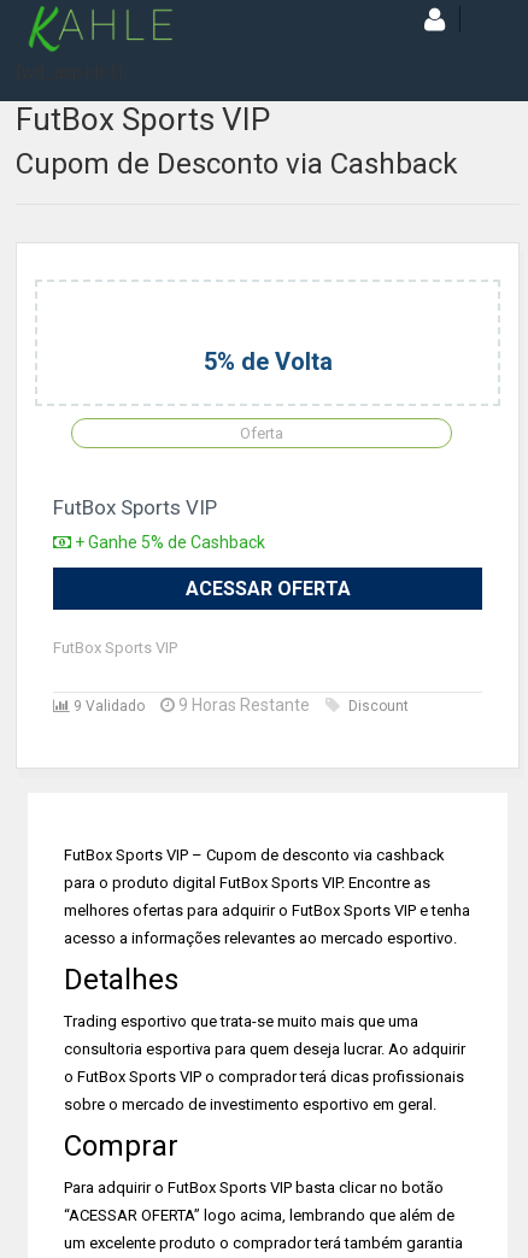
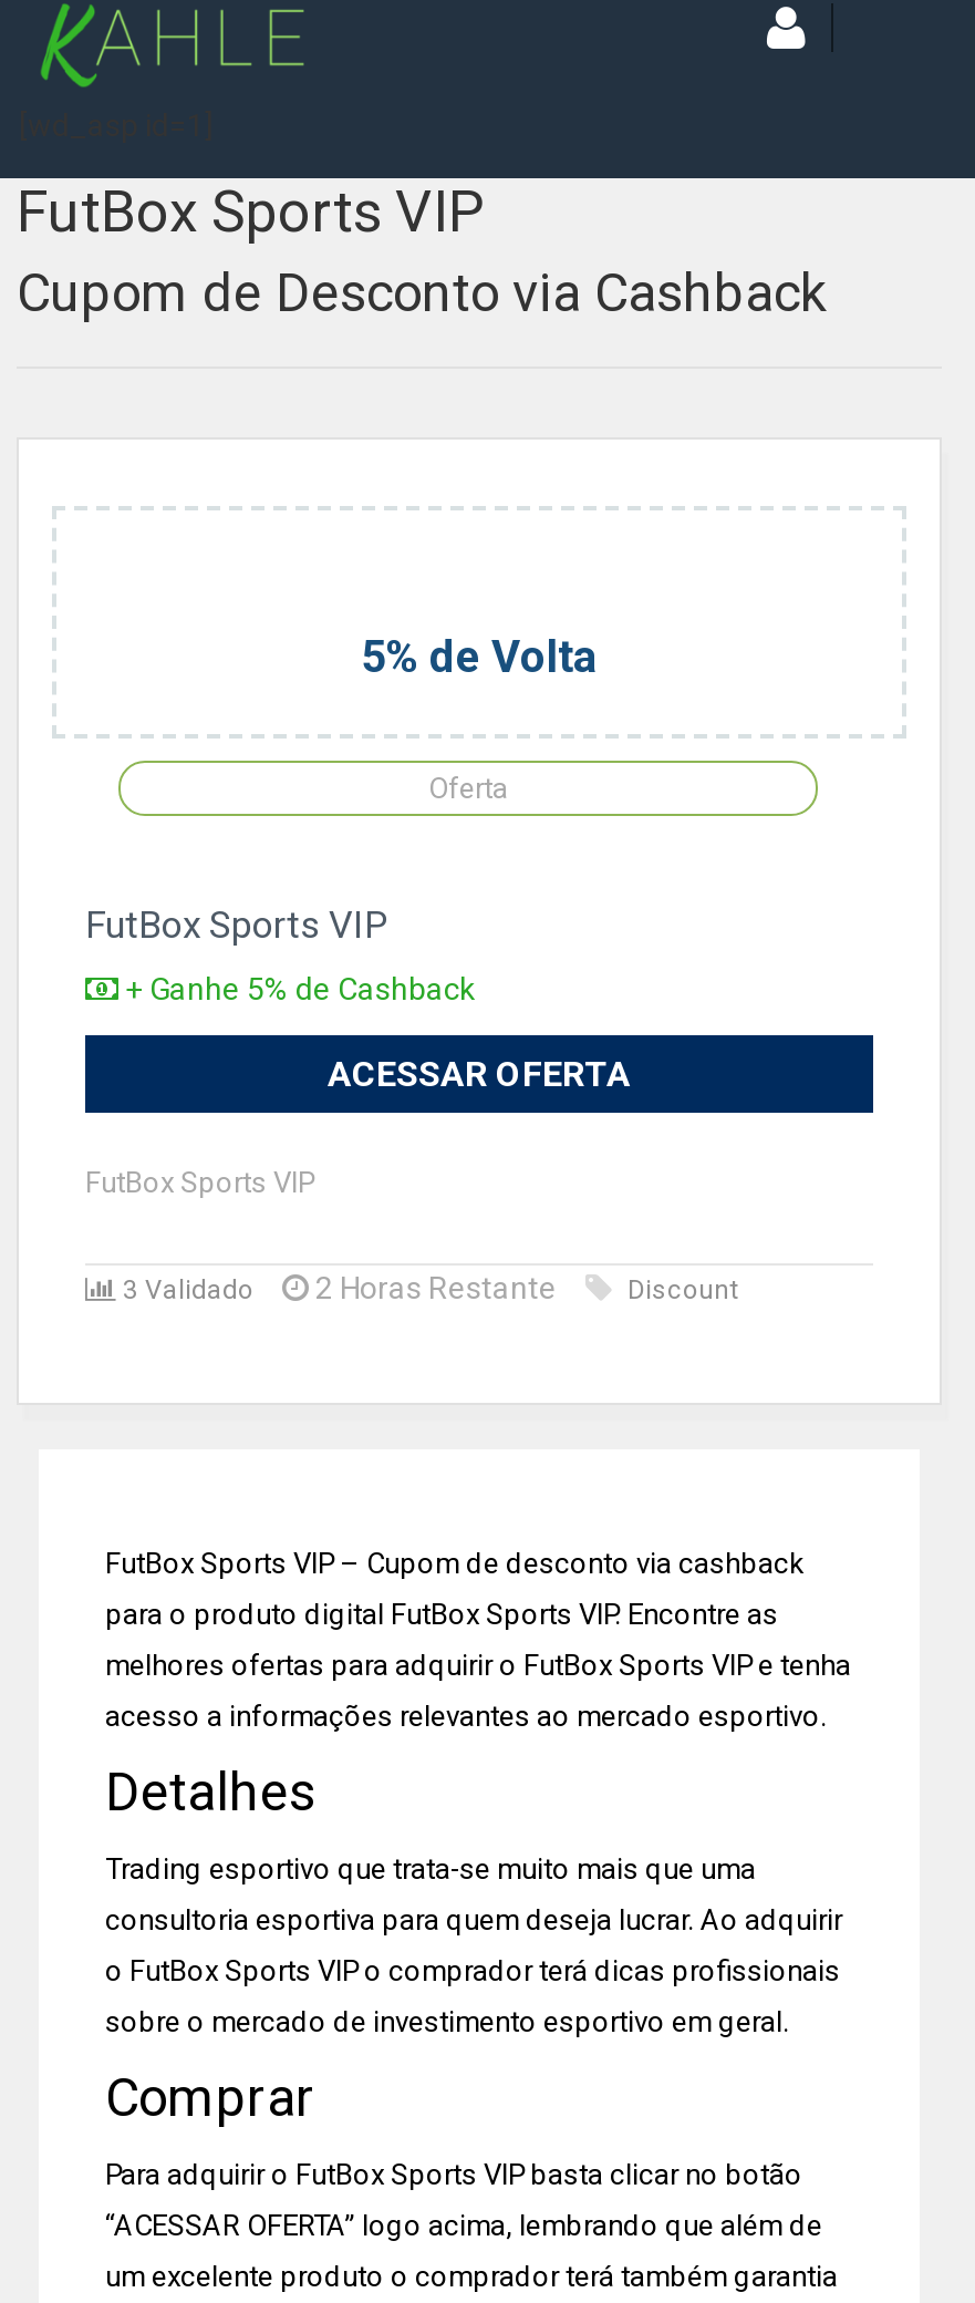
- 9 Validado
+ 3 Validado

- 9 Horas Restante
+ 2 Horas Restante
